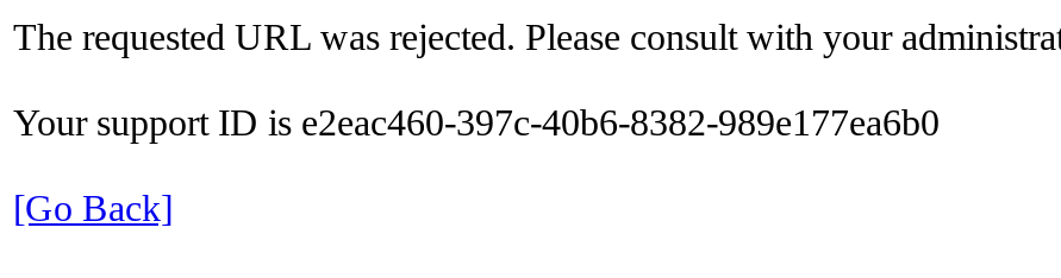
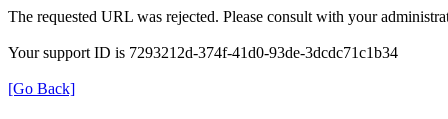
- Your support ID is e2eac460-397c-40b6-8382-989e177ea6b0
+ Your support ID is 7293212d-374f-41d0-93de-3dcdc71c1b34
